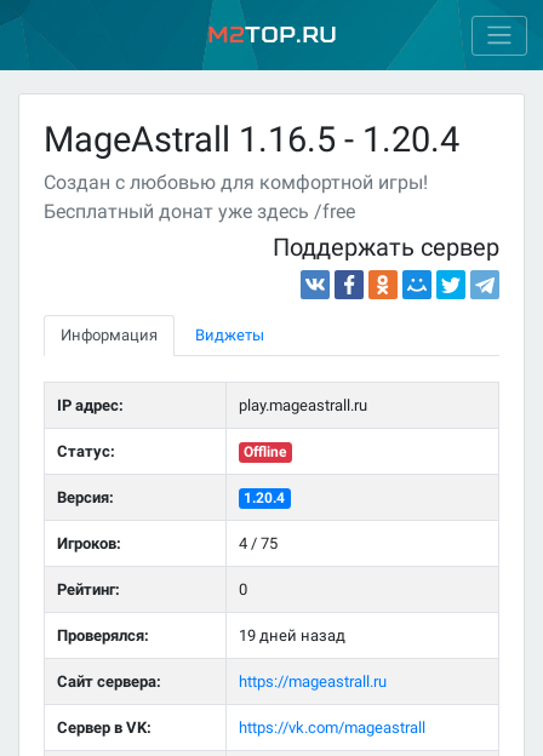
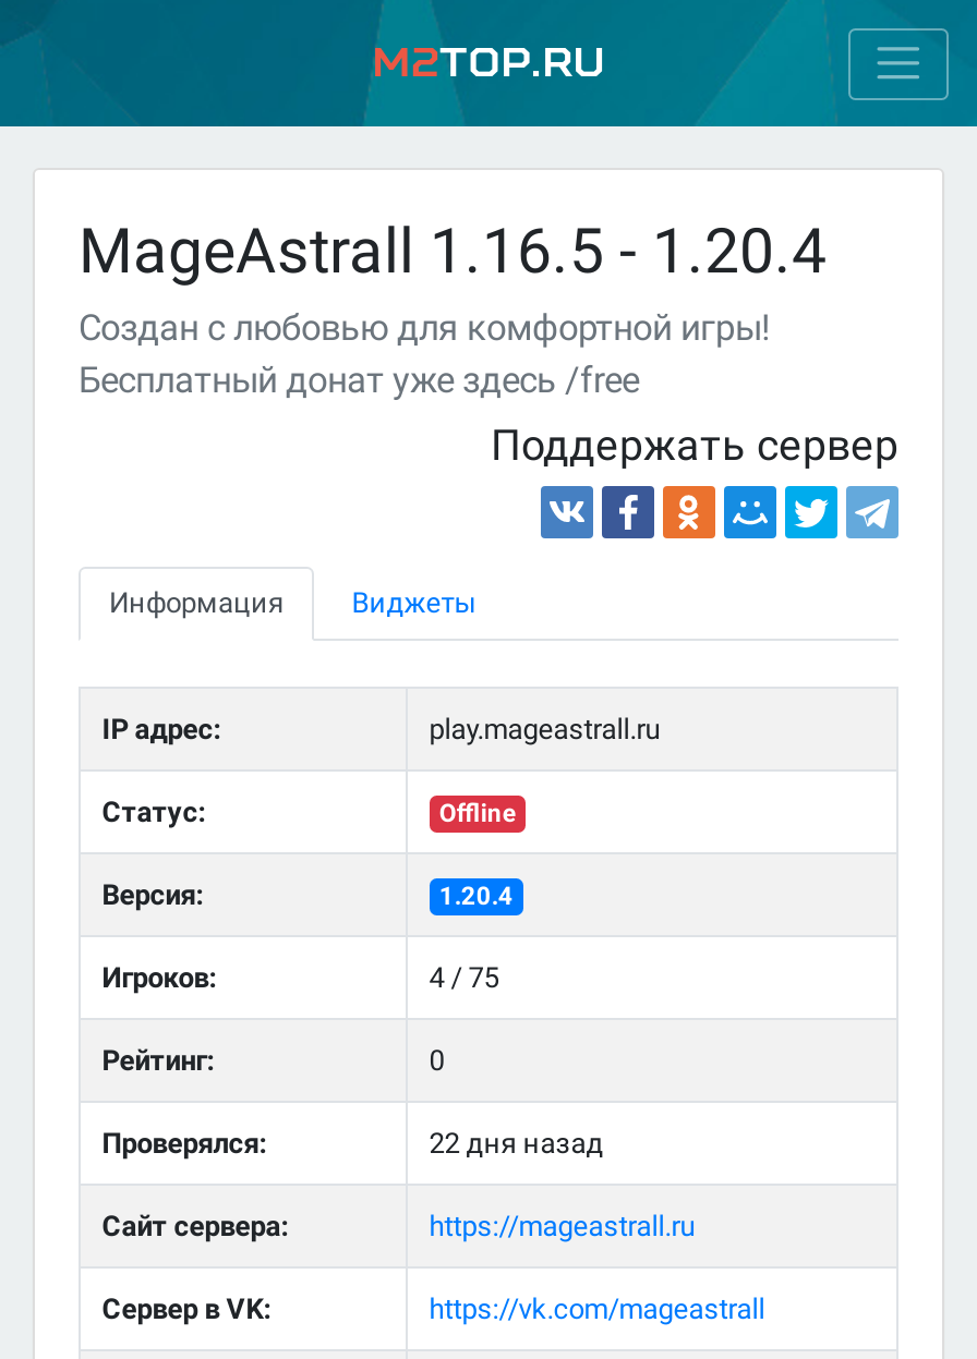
- 19 дней назад
+ 22 дня назад
